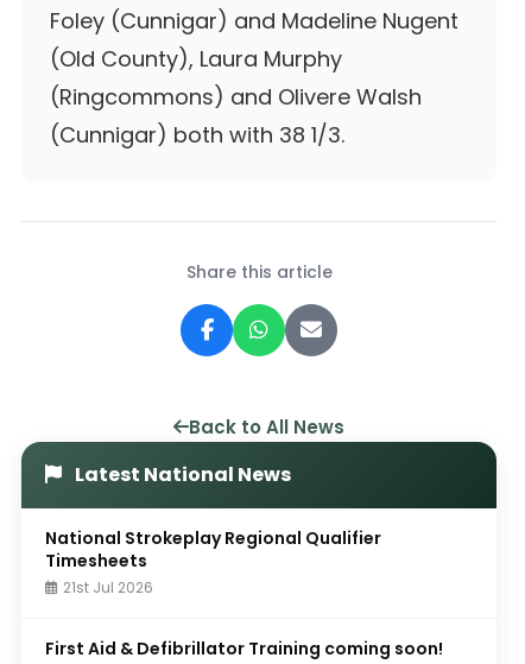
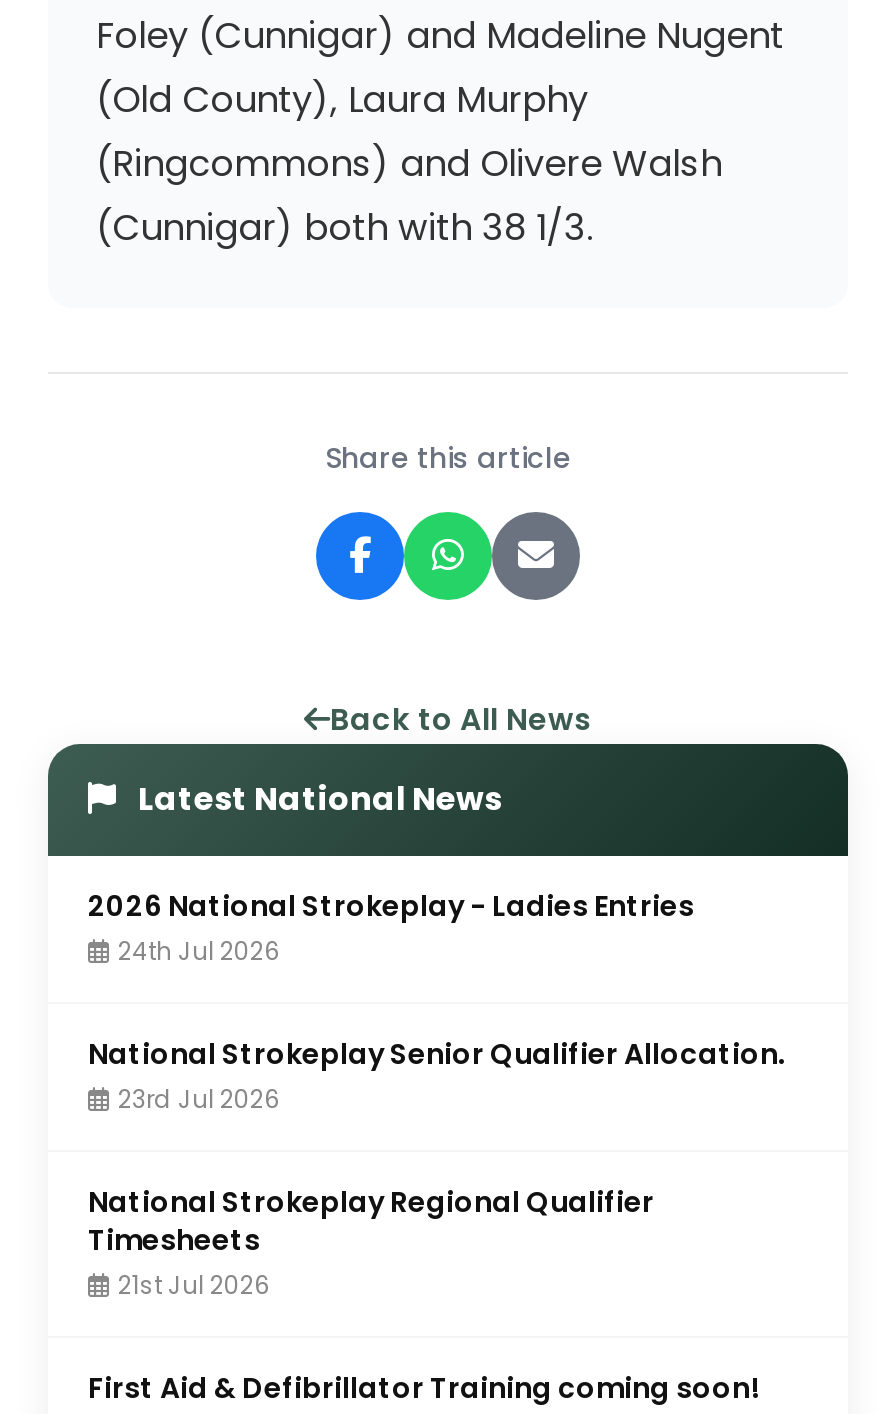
+ 2026 National Strokeplay - Ladies Entries
+ 24th Jul 2026
+ National Strokeplay Senior Qualifier Allocation.
+ 23rd Jul 2026
